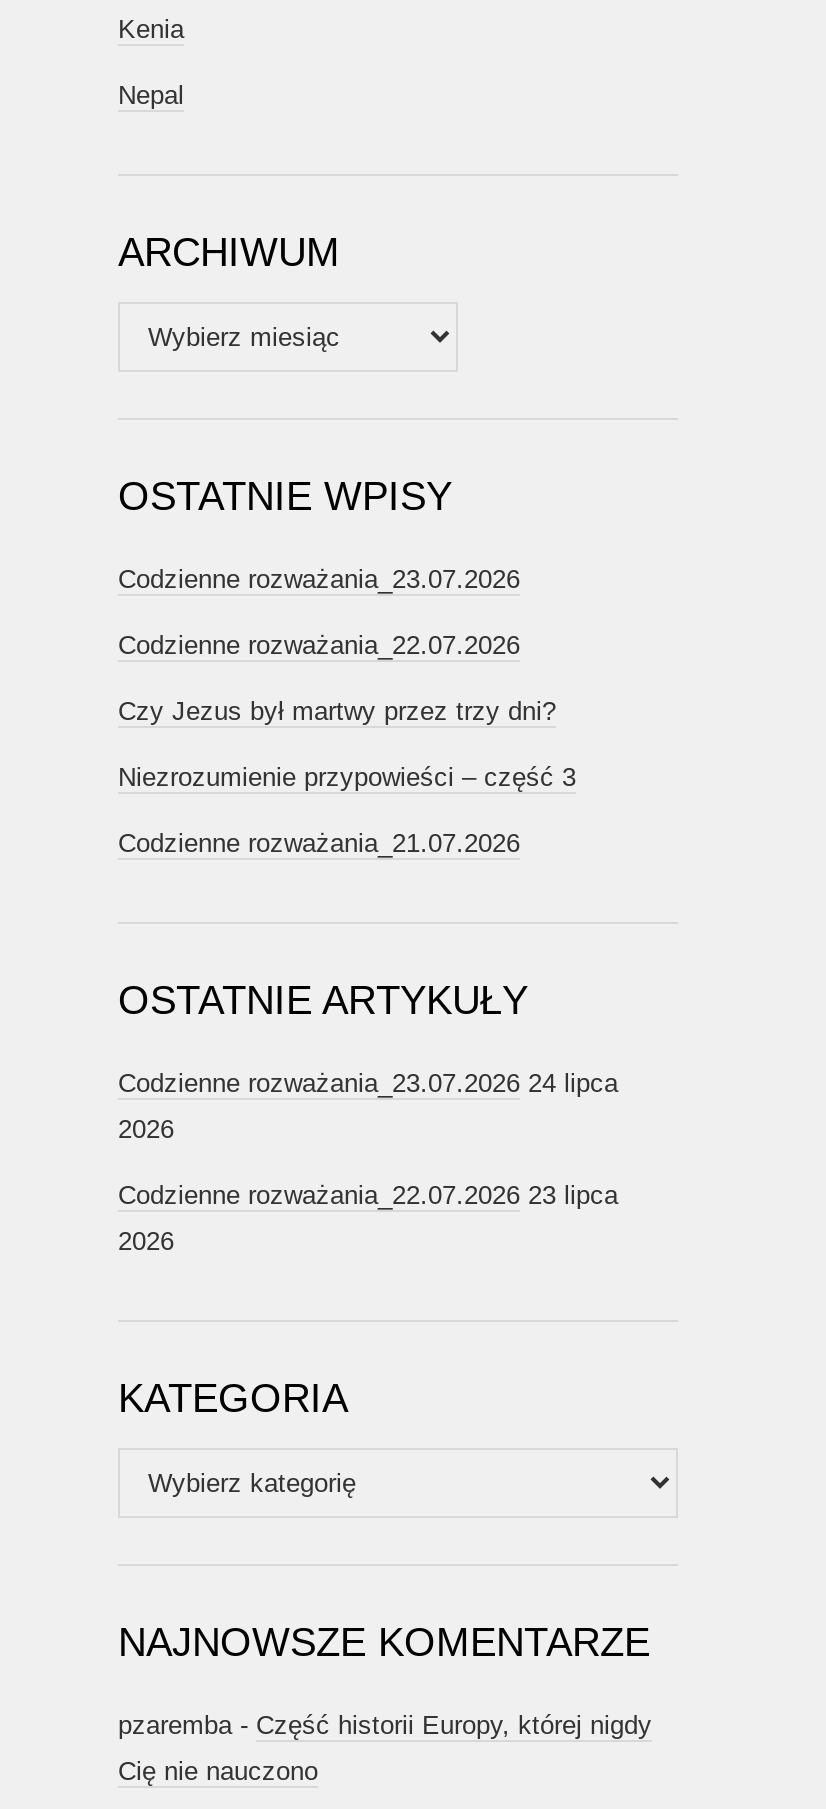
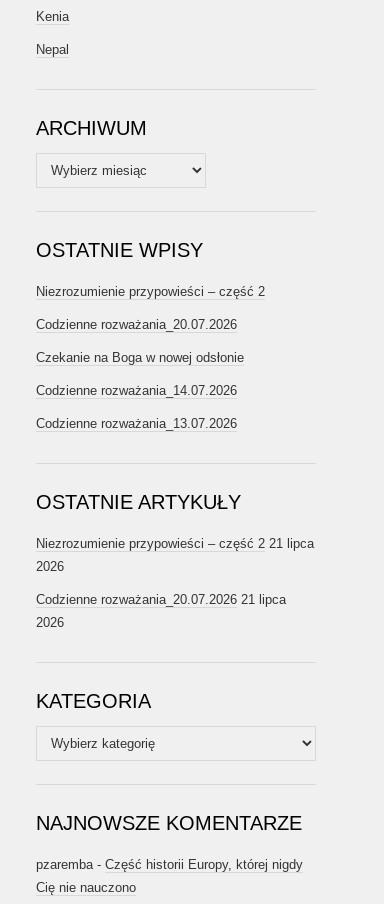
- Codzienne rozważania_23.07.2026
+ Niezrozumienie przypowieści – część 2

- Codzienne rozważania_22.07.2026
+ Codzienne rozważania_20.07.2026

- Czy Jezus był martwy przez trzy dni?
+ Czekanie na Boga w nowej odsłonie

- Niezrozumienie przypowieści – część 3
+ Codzienne rozważania_14.07.2026

- Codzienne rozważania_21.07.2026
+ Codzienne rozważania_13.07.2026

- Codzienne rozważania_23.07.2026 24 lipca
+ Niezrozumienie przypowieści – część 2 21 lipca

- Codzienne rozważania_22.07.2026 23 lipca
+ Codzienne rozważania_20.07.2026 21 lipca
